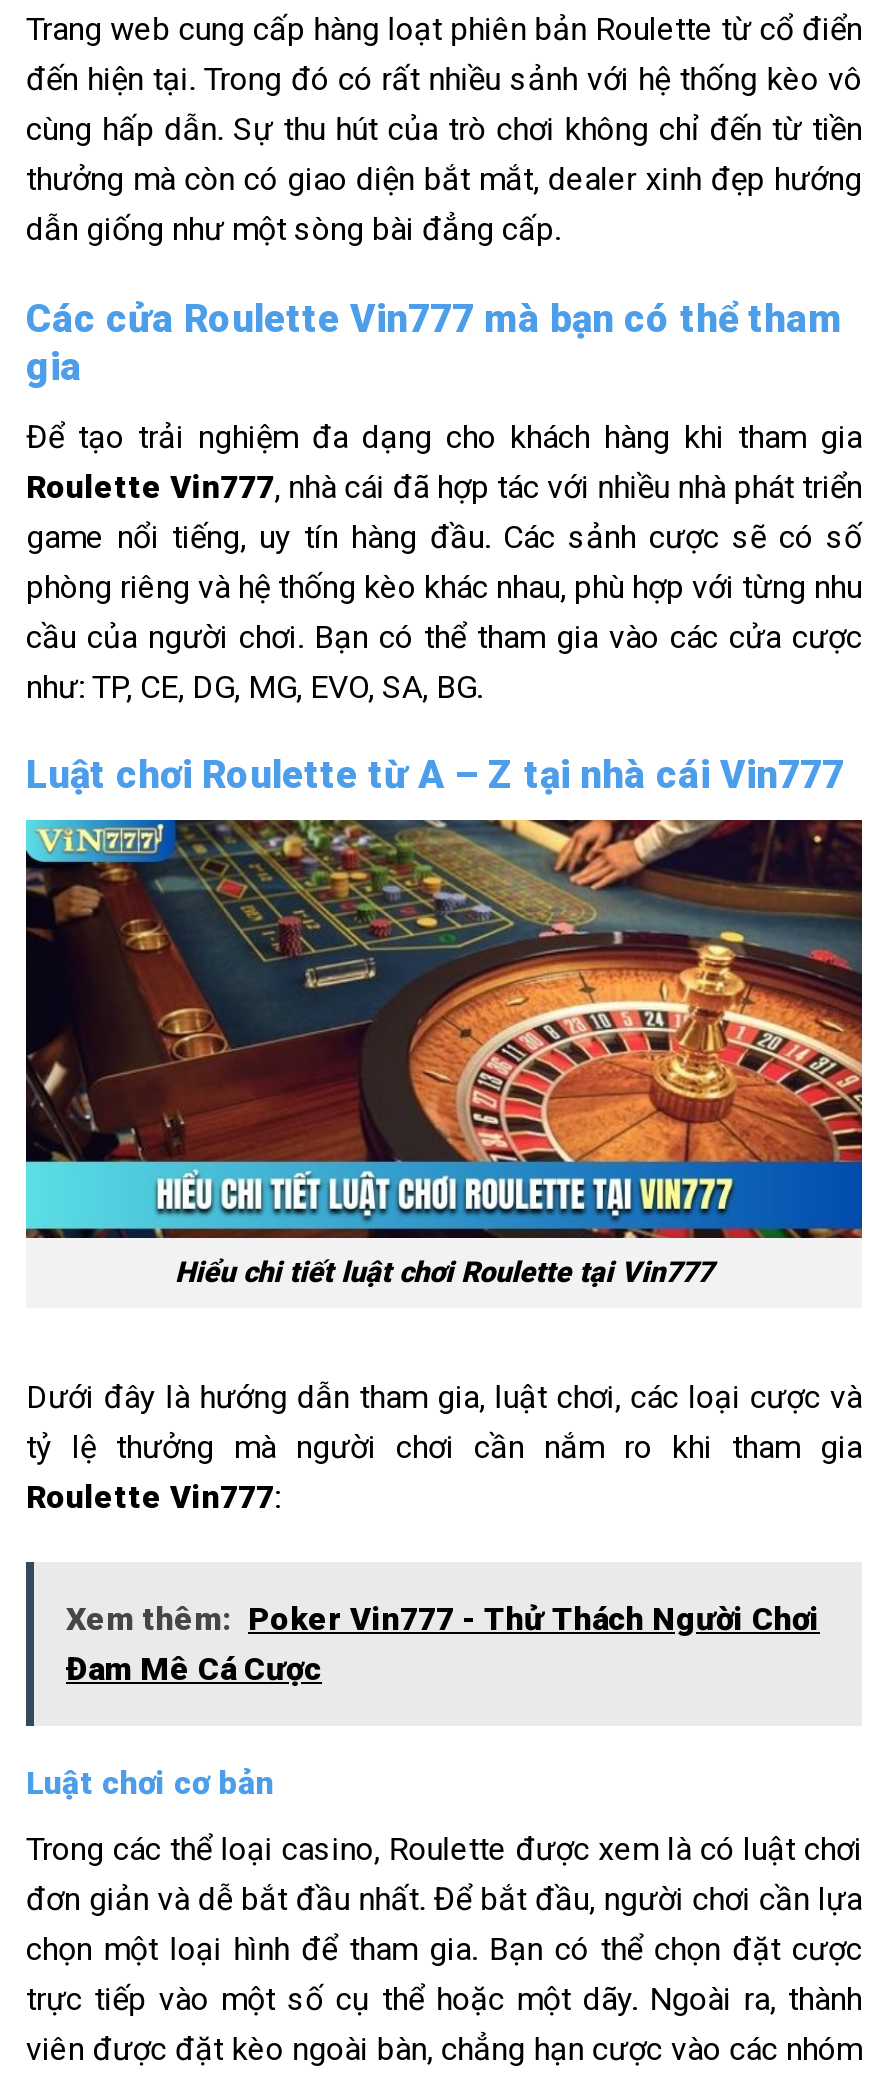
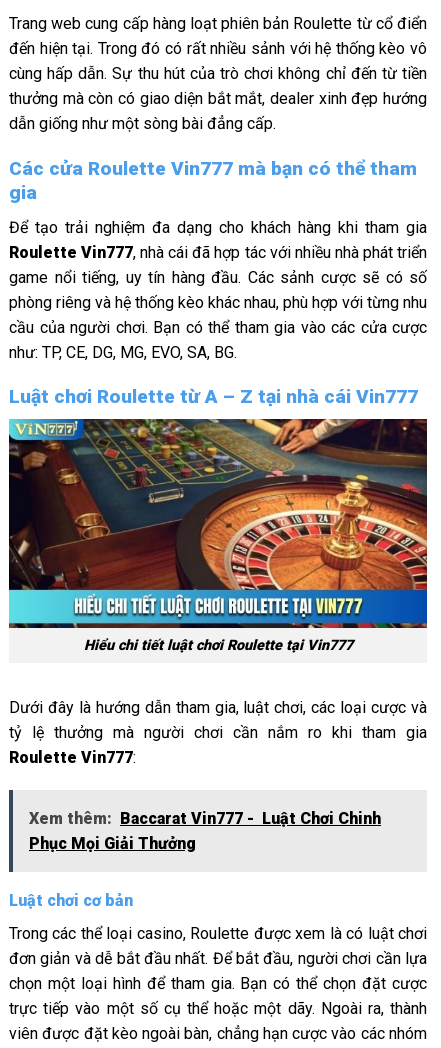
- Xem thêm: Poker Vin777 - Thử Thách Người Chơi
- Đam Mê Cá Cược
+ Xem thêm: Baccarat Vin777 - Luật Chơi Chinh
+ Phục Mọi Giải Thưởng
